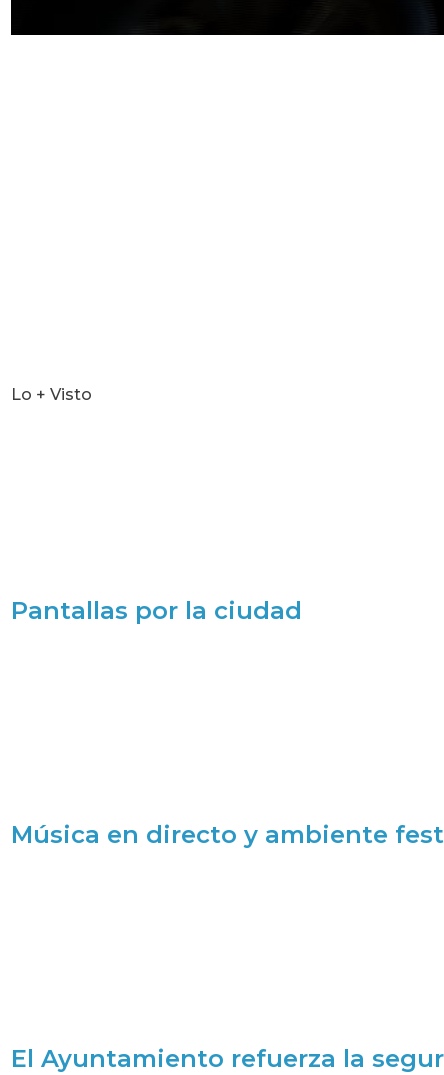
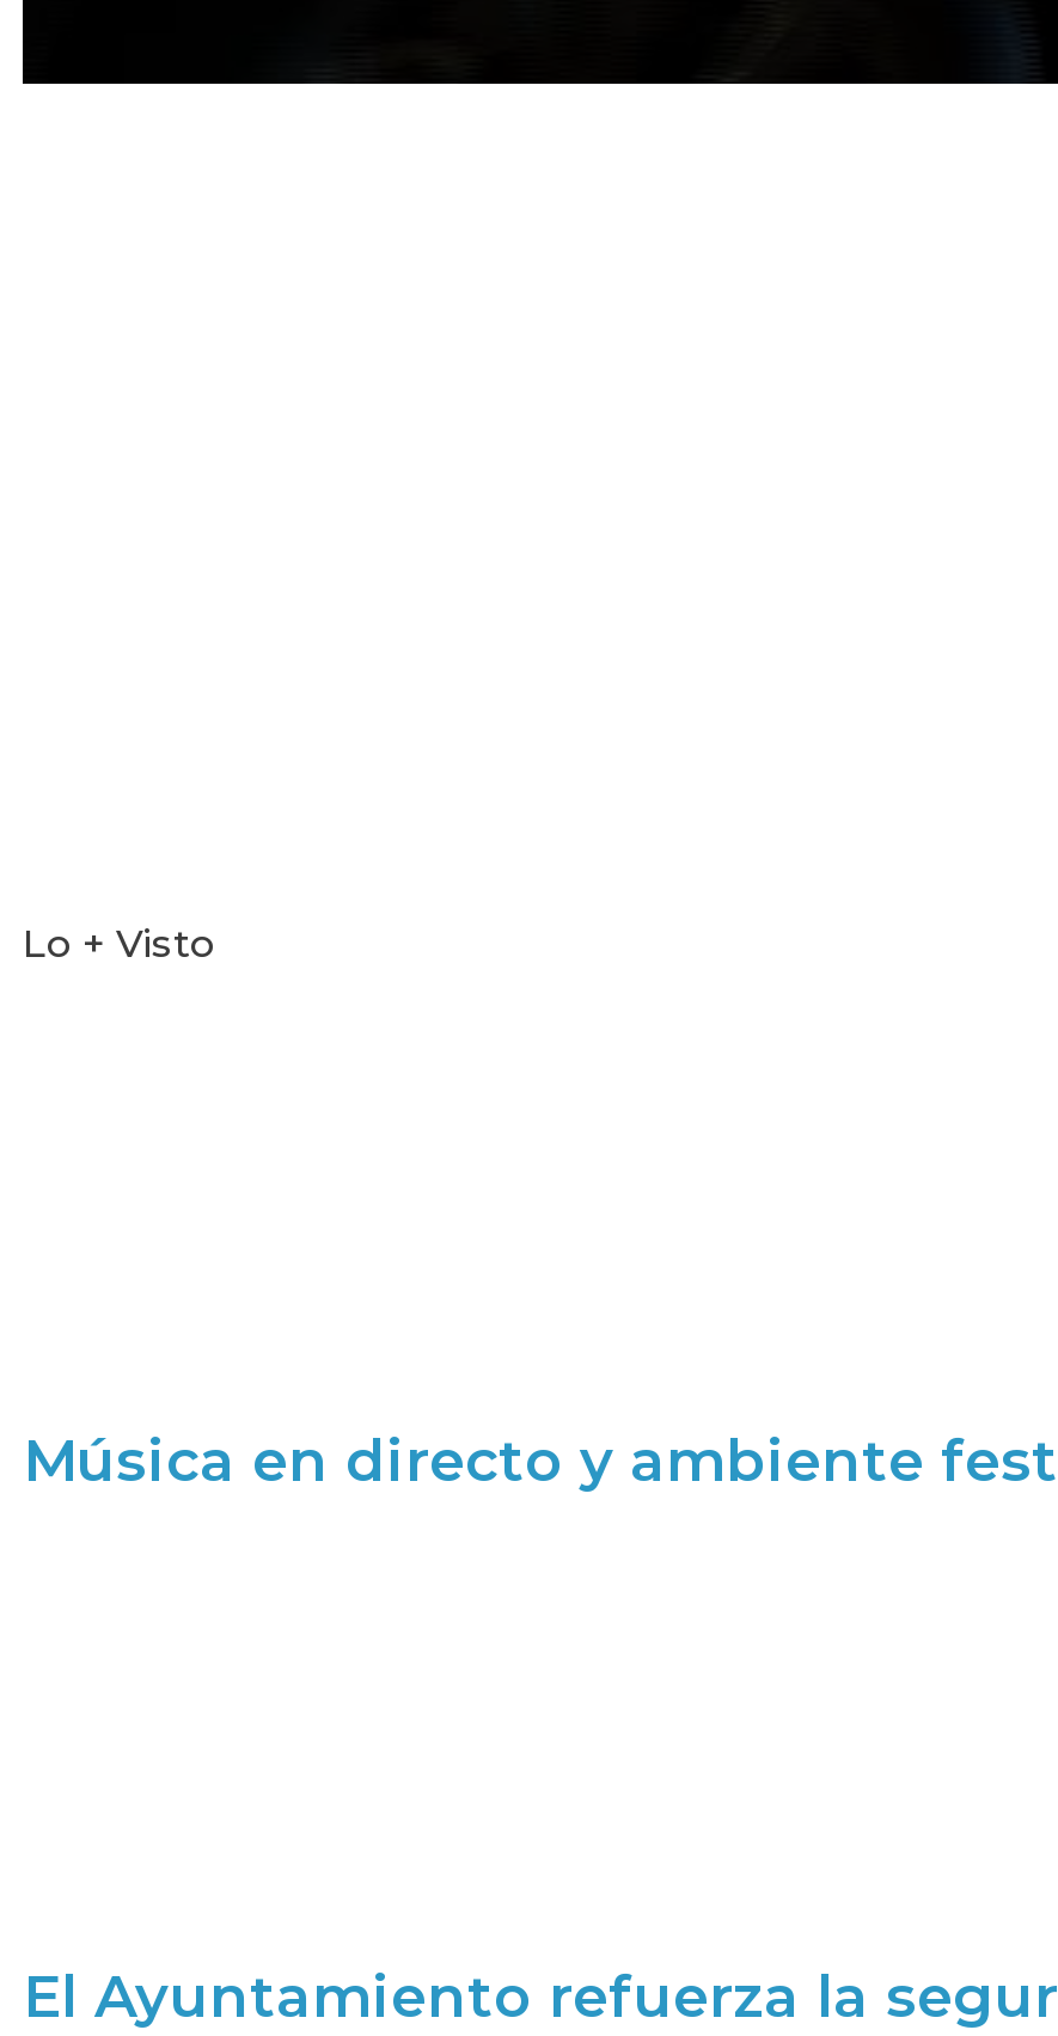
- Pantallas por la ciudad
